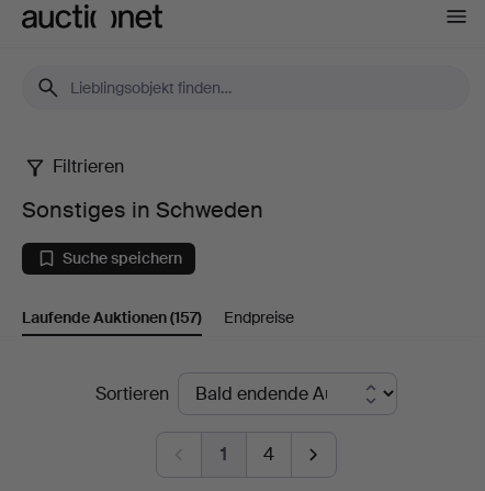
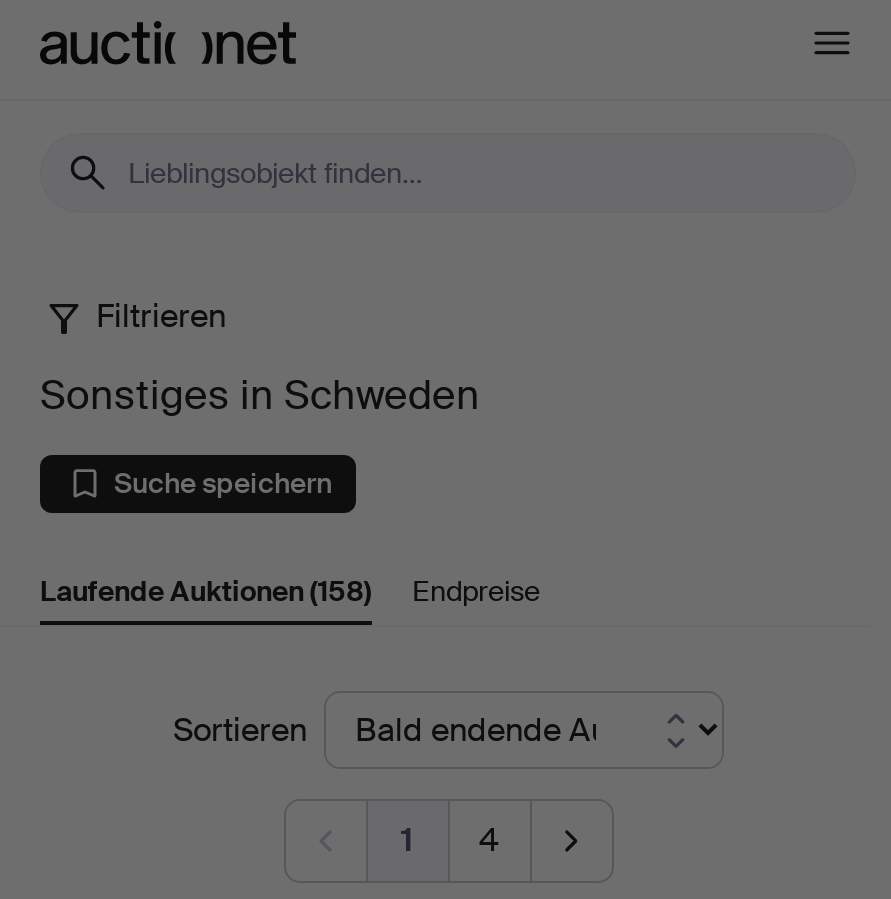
- Laufende Auktionen (157)
+ Laufende Auktionen (158)
